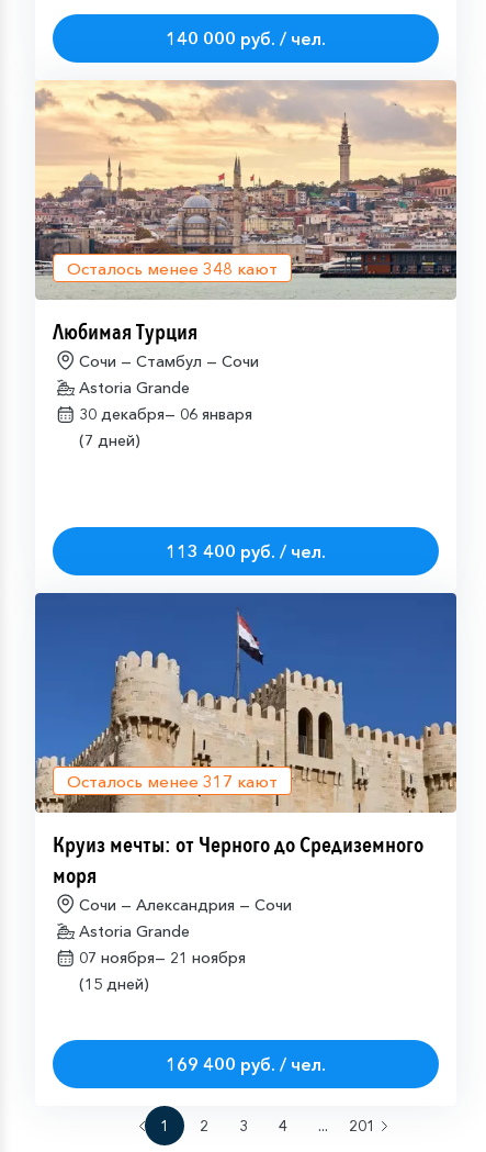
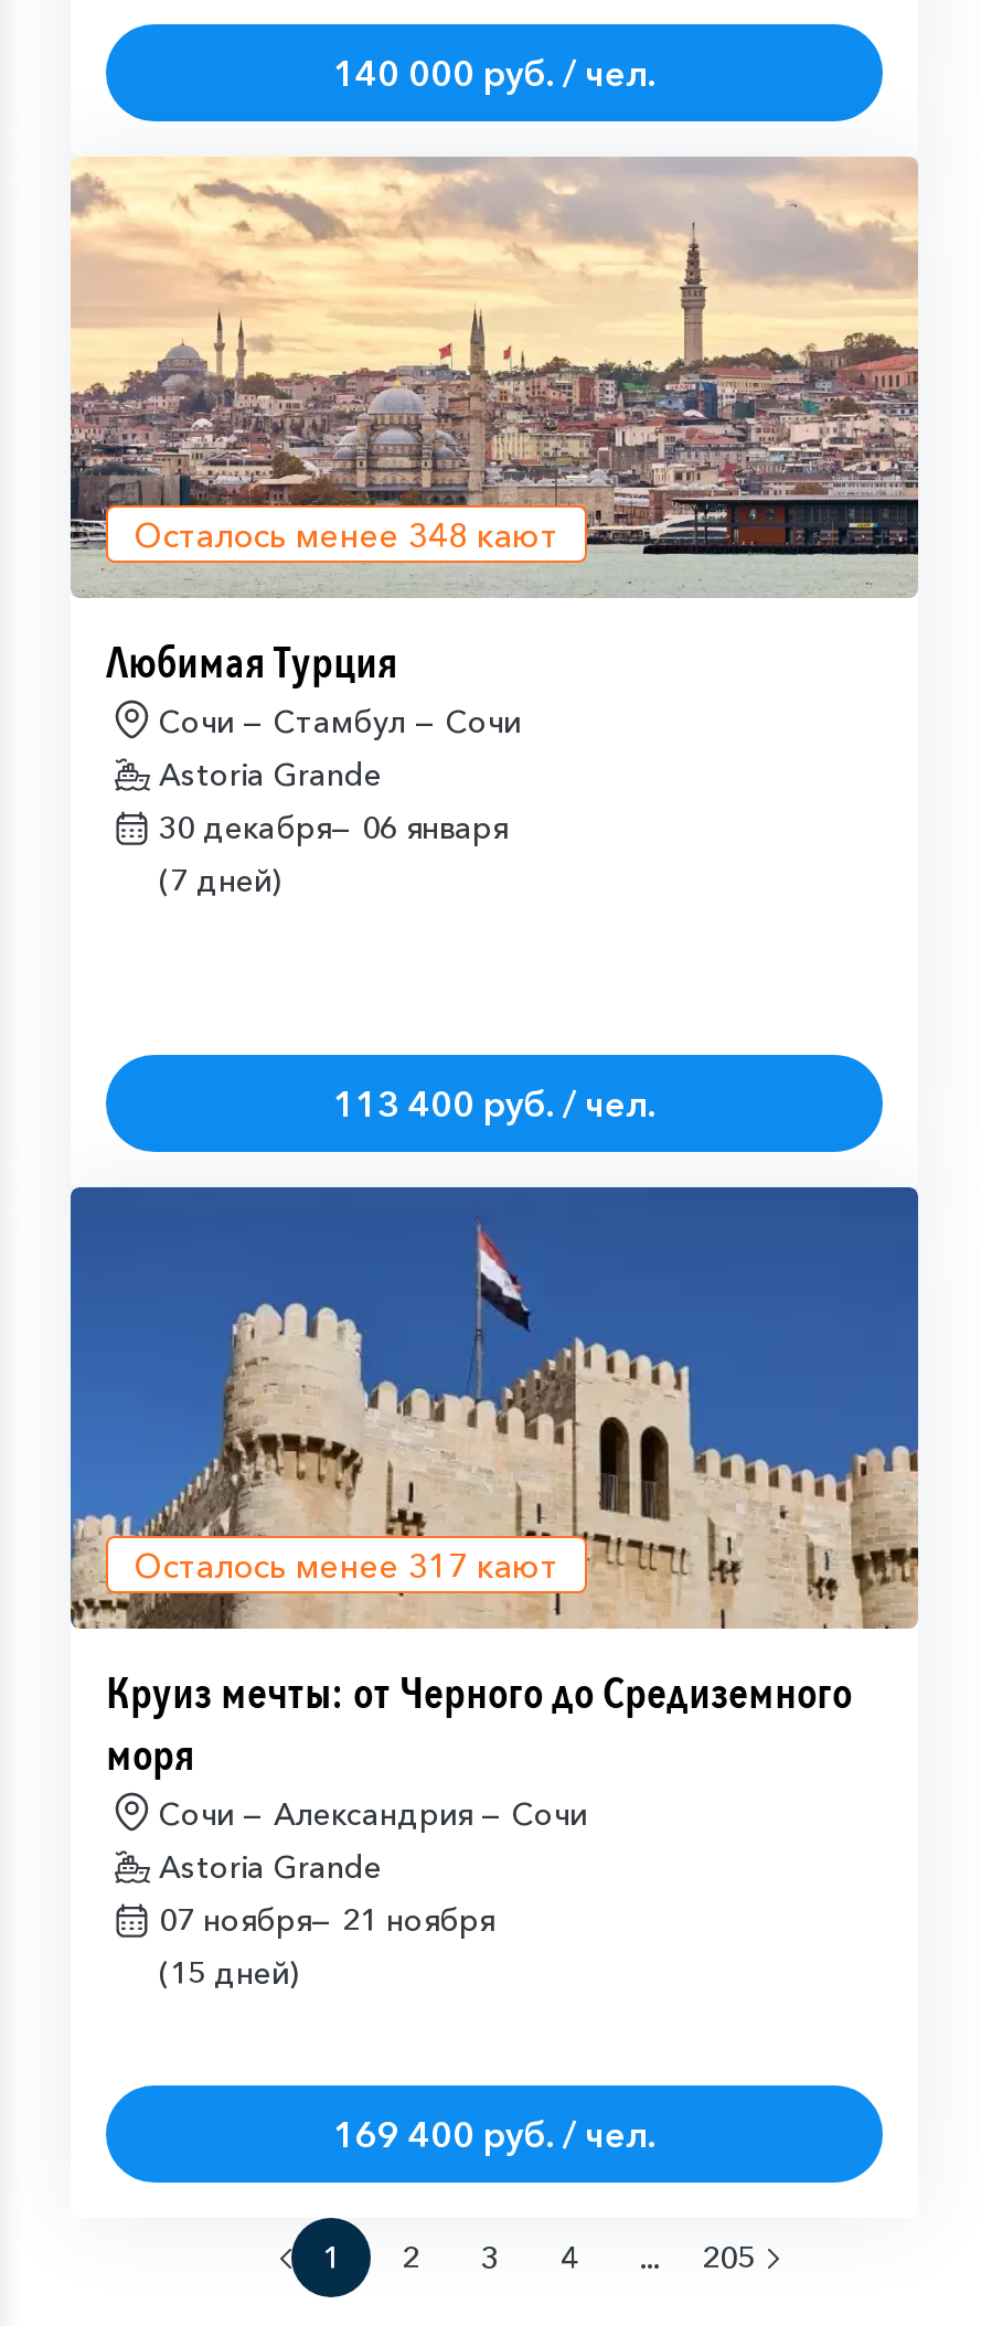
- 201
+ 205
